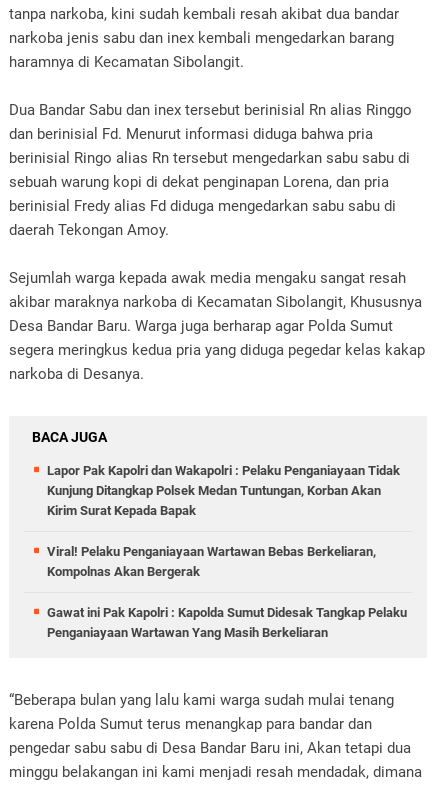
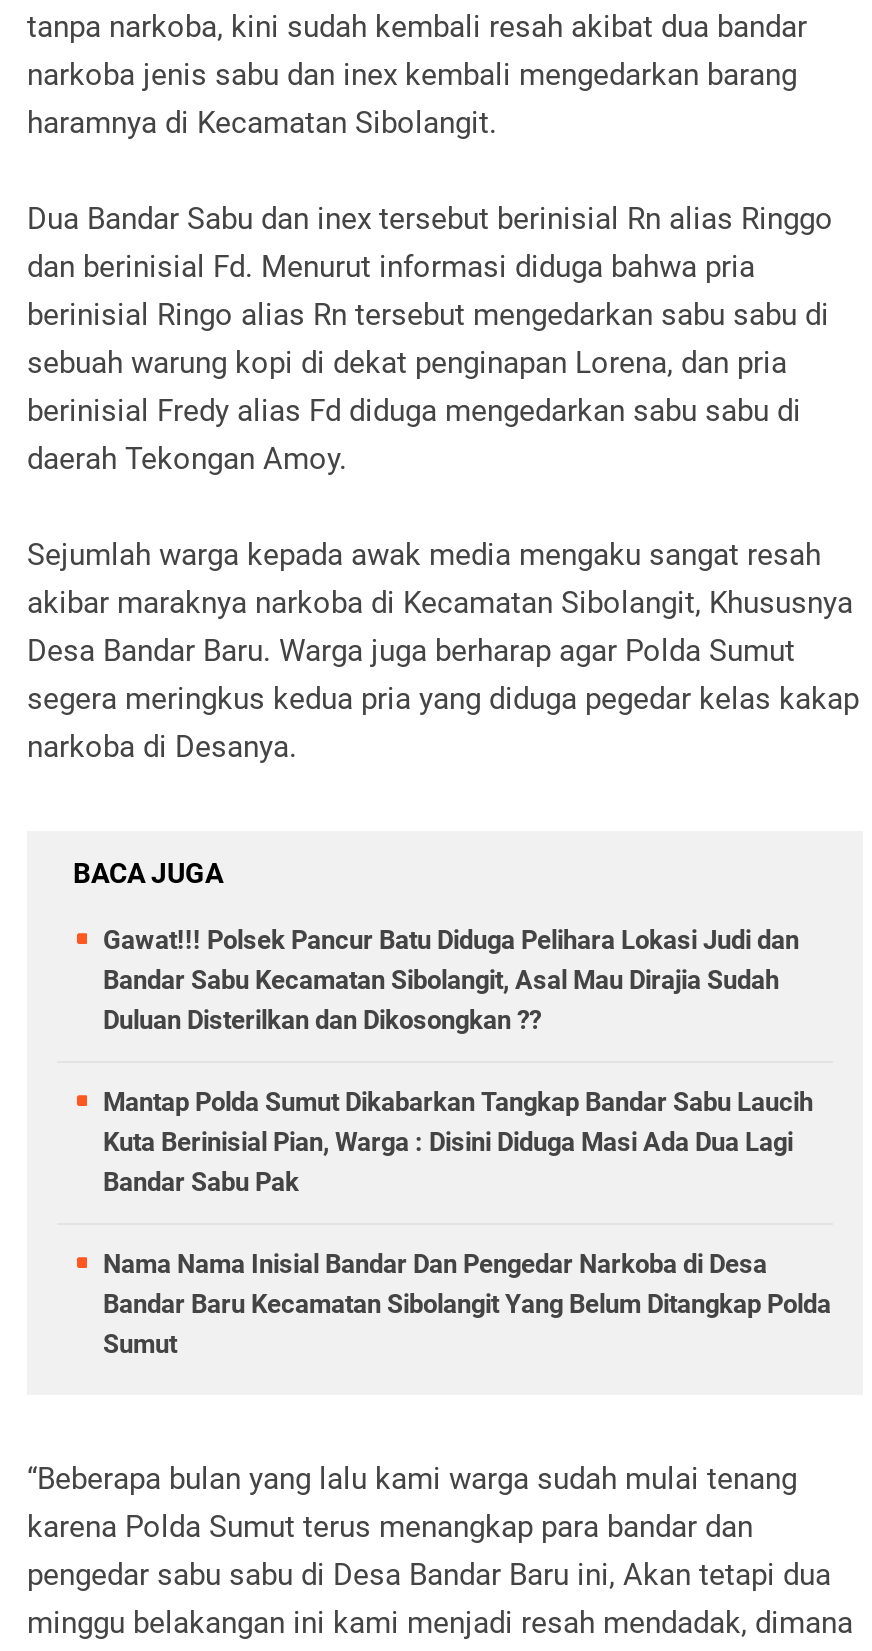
- Lapor Pak Kapolri dan Wakapolri : Pelaku Penganiayaan Tidak
- Kunjung Ditangkap Polsek Medan Tuntungan, Korban Akan
- Kirim Surat Kepada Bapak
+ Gawat!!! Polsek Pancur Batu Diduga Pelihara Lokasi Judi dan
+ Bandar Sabu Kecamatan Sibolangit, Asal Mau Dirajia Sudah
+ Duluan Disterilkan dan Dikosongkan ??

- Viral! Pelaku Penganiayaan Wartawan Bebas Berkeliaran,
- Kompolnas Akan Bergerak
+ Mantap Polda Sumut Dikabarkan Tangkap Bandar Sabu Laucih
+ Kuta Berinisial Pian, Warga : Disini Diduga Masi Ada Dua Lagi
+ Bandar Sabu Pak

- Gawat ini Pak Kapolri : Kapolda Sumut Didesak Tangkap Pelaku
- Penganiayaan Wartawan Yang Masih Berkeliaran
+ Nama Nama Inisial Bandar Dan Pengedar Narkoba di Desa
+ Bandar Baru Kecamatan Sibolangit Yang Belum Ditangkap Polda
+ Sumut
